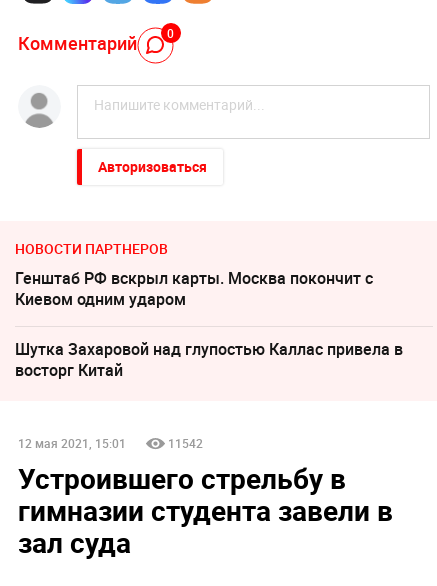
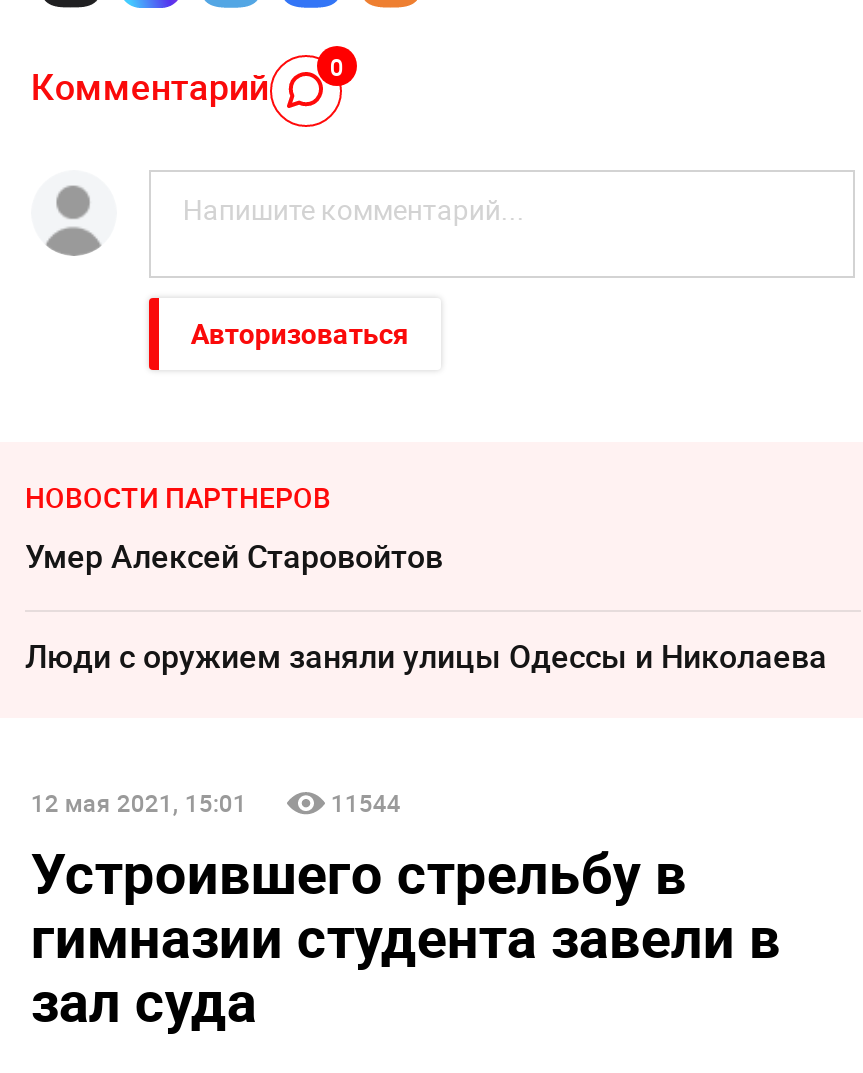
- Генштаб РФ вскрыл карты. Москва покончит с
- Киевом одним ударом
+ Умер Алексeй Старовойтов

- Шутка Захаровой над глупостью Каллас привела в
- восторг Китай
+ Люди с оружием заняли улицы Одессы и Николаева

- 11542
+ 11544
